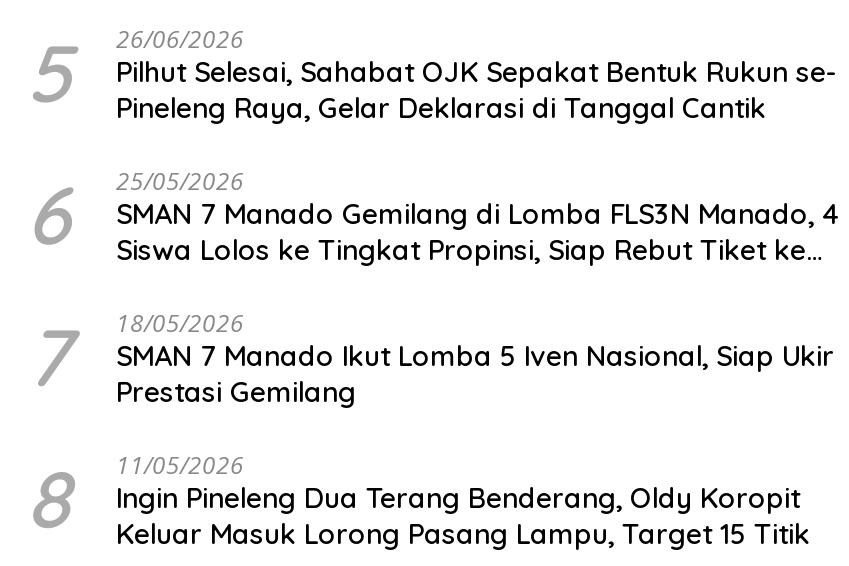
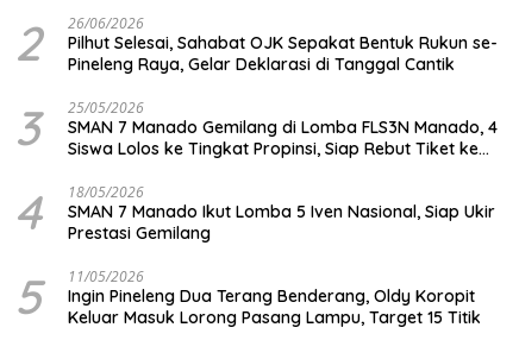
- 5 26/06/2026 Pilhut Selesai, Sahabat OJK Sepakat Bentuk Rukun se- Pineleng Raya, Gelar Deklarasi di Tanggal Cantik
+ 2 26/06/2026 Pilhut Selesai, Sahabat OJK Sepakat Bentuk Rukun se- Pineleng Raya, Gelar Deklarasi di Tanggal Cantik

- 6 25/05/2026 SMAN 7 Manado Gemilang di Lomba FLS3N Manado, 4 Siswa Lolos ke Tingkat Propinsi, Siap Rebut Tiket ke
+ 3 25/05/2026 SMAN 7 Manado Gemilang di Lomba FLS3N Manado, 4 Siswa Lolos ke Tingkat Propinsi, Siap Rebut Tiket ke

- 7 18/05/2026 SMAN 7 Manado Ikut Lomba 5 Iven Nasional, Siap Ukir Prestasi Gemilang
+ 4 18/05/2026 SMAN 7 Manado Ikut Lomba 5 Iven Nasional, Siap Ukir Prestasi Gemilang

- 8 11/05/2026 Ingin Pineleng Dua Terang Benderang, Oldy Koropit Keluar Masuk Lorong Pasang Lampu, Target 15 Titik
+ 5 11/05/2026 Ingin Pineleng Dua Terang Benderang, Oldy Koropit Keluar Masuk Lorong Pasang Lampu, Target 15 Titik
